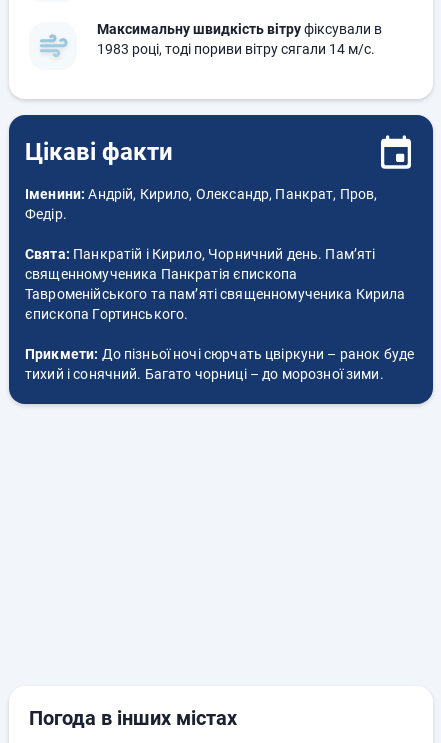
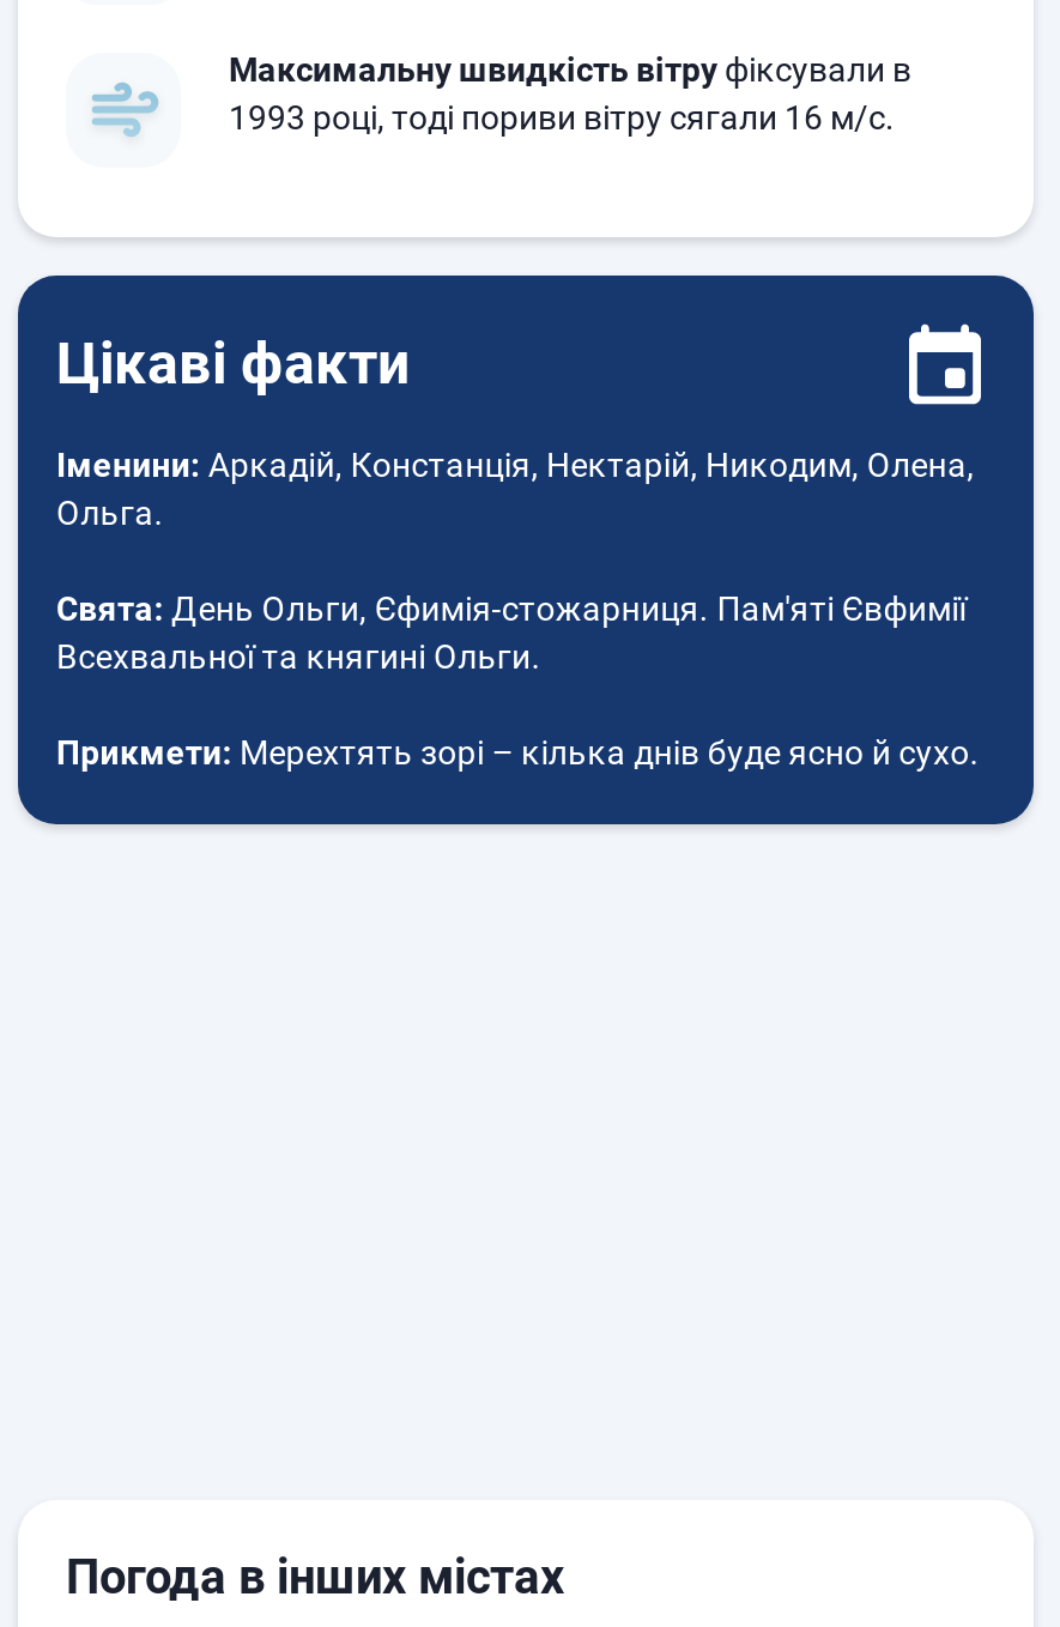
- 1983 році, тоді пориви вітру сягали 14 м/с.
+ 1993 році, тоді пориви вітру сягали 16 м/с.

- Іменини: Андрій, Кирило, Олександр, Панкрат, Пров,
- Федір.
+ Іменини: Аркадій, Констанція, Нектарій, Никодим, Олена,
+ Ольга.

- Свята: Панкратій і Кирило, Чорничний день. Пам’яті
- священномученика Панкратія єпископа
- Тавроменійського та пам’яті священномученика Кирила
- єпископа Гортинського.
+ Свята: День Ольги, Єфимія-стожарниця. Пам'яті Євфимії
+ Всехвальної та княгині Ольги.

- Прикмети: До пізньої ночі сюрчать цвіркуни – ранок буде
- тихий і сонячний. Багато чорниці – до морозної зими.
+ Прикмети: Мерехтять зорі – кілька днів буде ясно й сухо.
